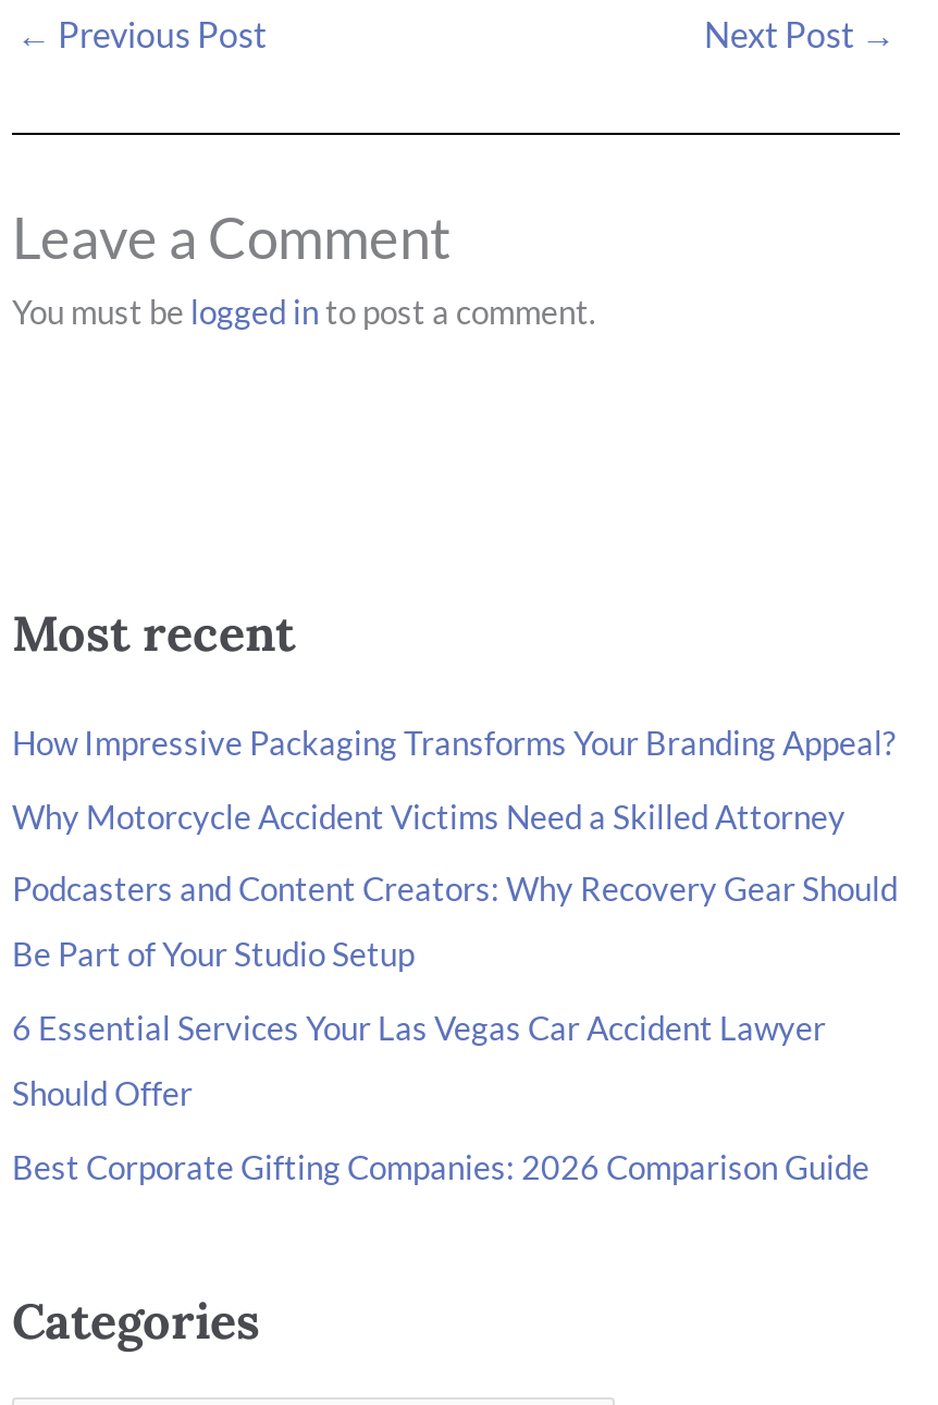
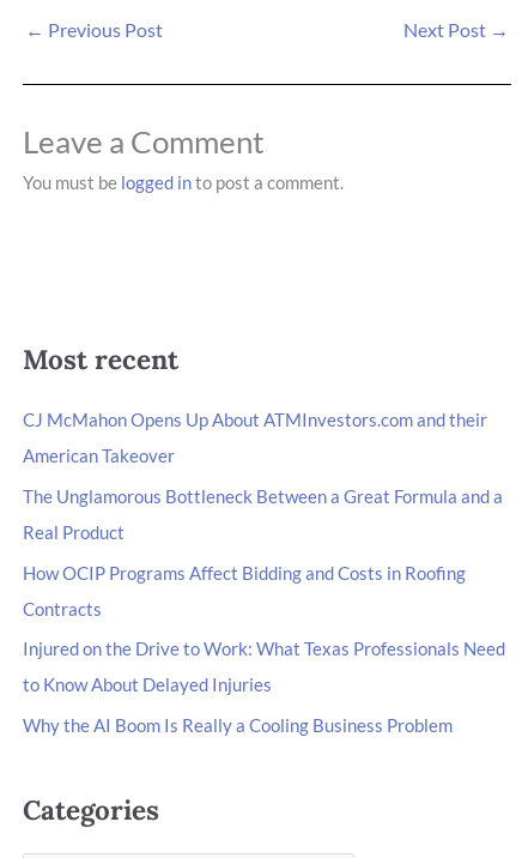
- How Impressive Packaging Transforms Your Branding Appeal?
- Why Motorcycle Accident Victims Need a Skilled Attorney
- Podcasters and Content Creators: Why Recovery Gear Should
- Be Part of Your Studio Setup
- 6 Essential Services Your Las Vegas Car Accident Lawyer
- Should Offer
- Best Corporate Gifting Companies: 2026 Comparison Guide
+ CJ McMahon Opens Up About ATMInvestors.com and their
+ American Takeover
+ The Unglamorous Bottleneck Between a Great Formula and a
+ Real Product
+ How OCIP Programs Affect Bidding and Costs in Roofing
+ Contracts
+ Injured on the Drive to Work: What Texas Professionals Need
+ to Know About Delayed Injuries
+ Why the AI Boom Is Really a Cooling Business Problem
